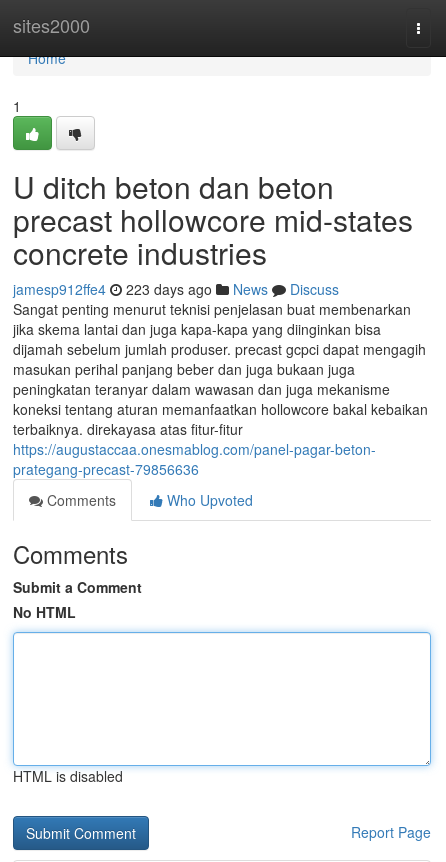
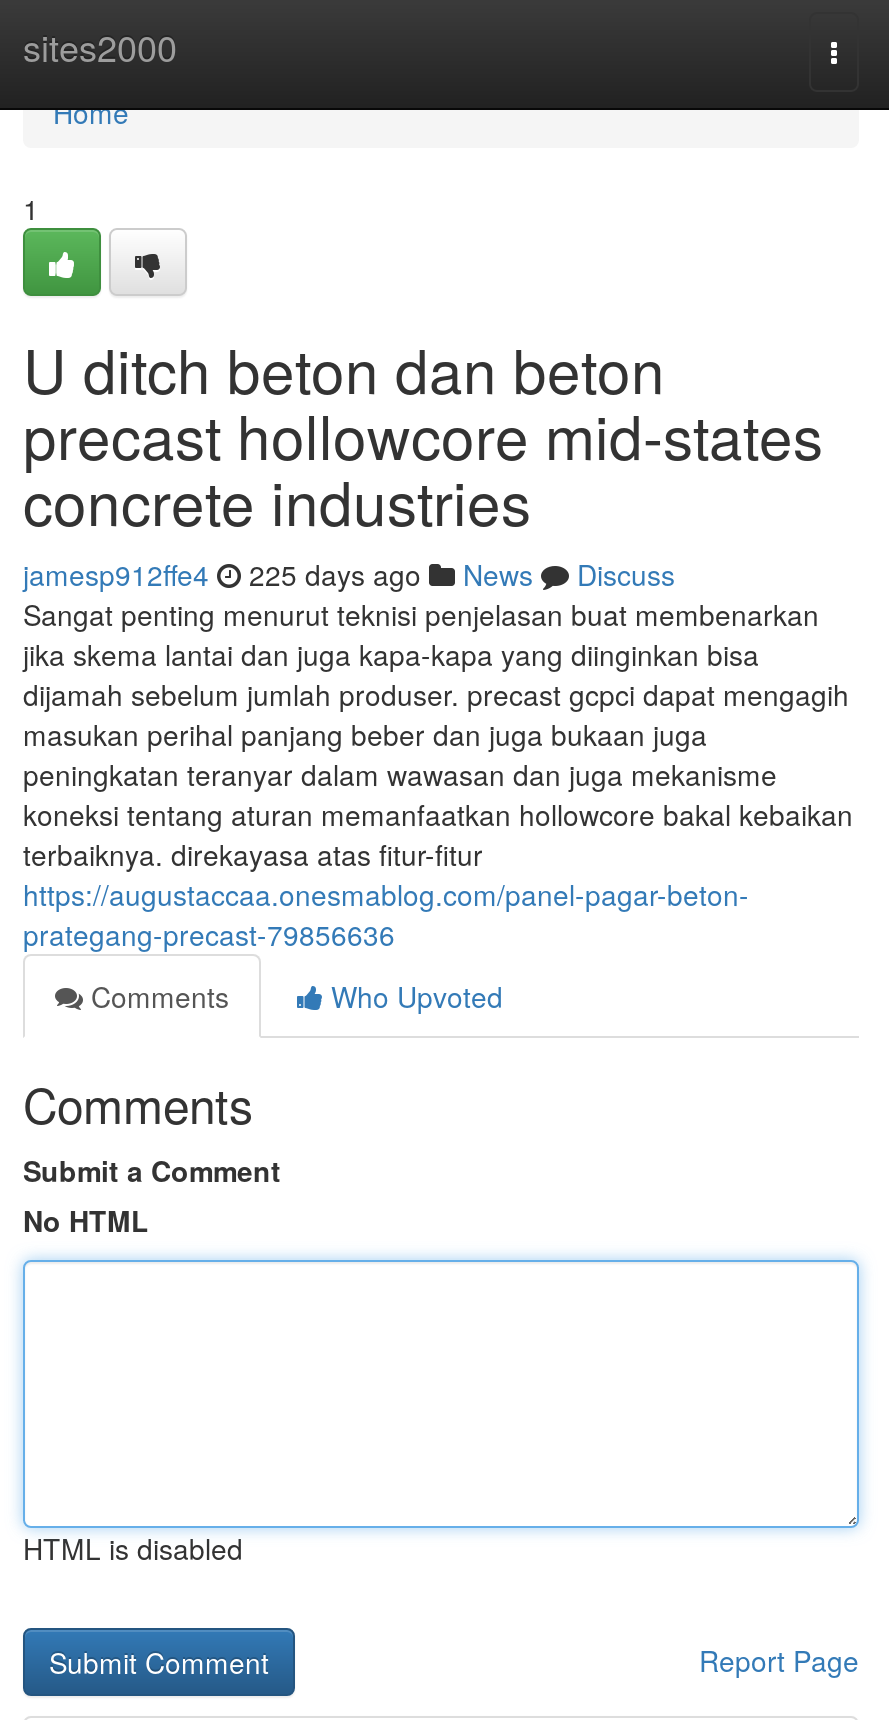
- jamesp912ffe4 223 days ago News Discuss
+ jamesp912ffe4 225 days ago News Discuss
